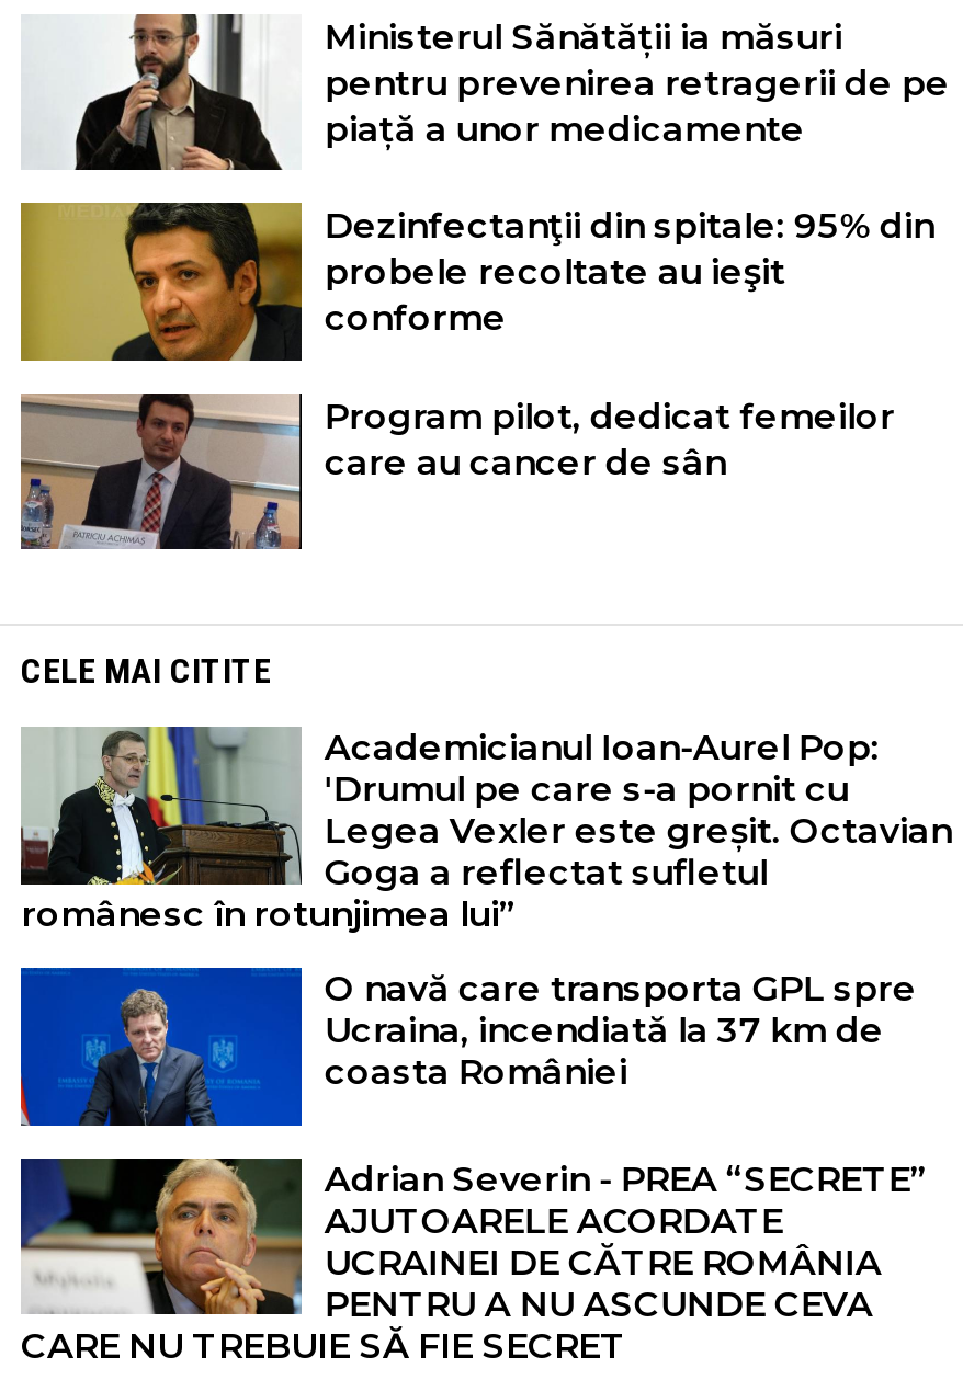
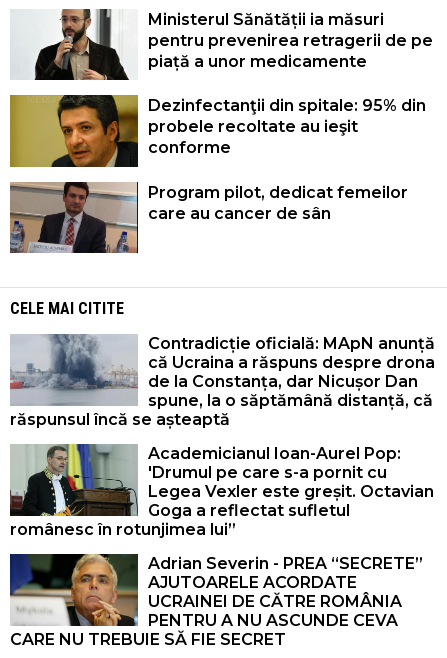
+ [image]
+ Contradicție oficială: MApN anunță
+ că Ucraina a răspuns despre drona
+ de la Constanța, dar Nicușor Dan
+ spune, la o săptămână distanță, că
+ răspunsul încă se așteaptă

moved down: [image] | Academicianul Ioan-Aurel Pop: | 'Drumul pe care s-a pornit cu | Legea Vexler este greșit. Octavian | Goga a reflectat sufletul | românesc în rotunjimea lui”

- [image]
- O navă care transporta GPL spre
- Ucraina, incendiată la 37 km de
- coasta României
